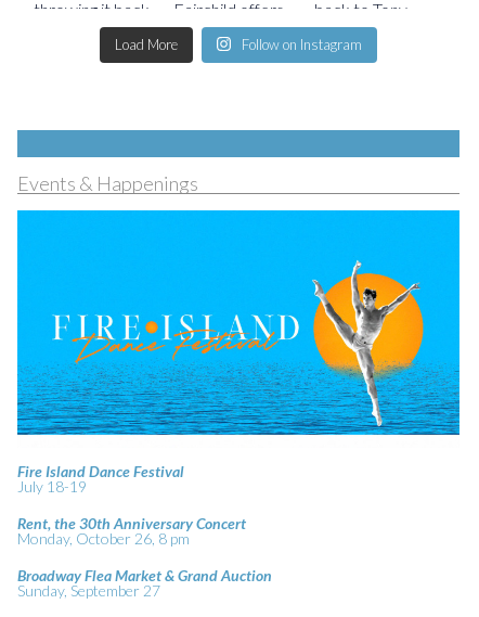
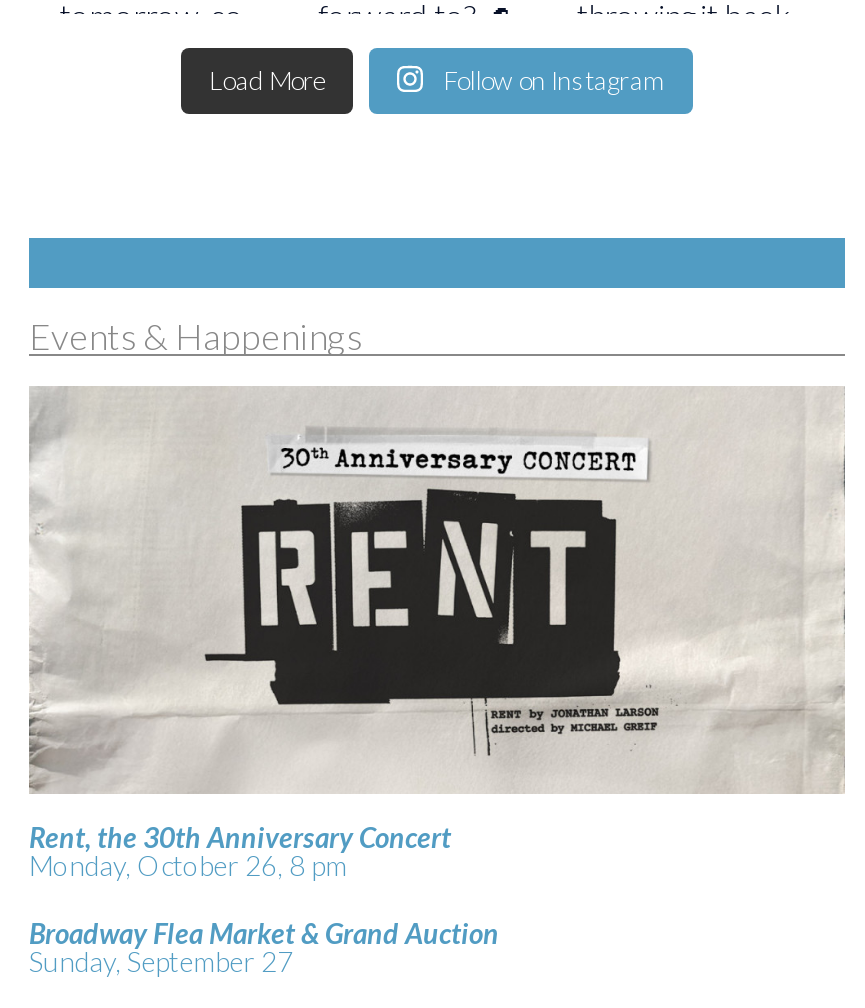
- [image]
+ [image]

- Fire Island Dance Festival
- July 18-19
